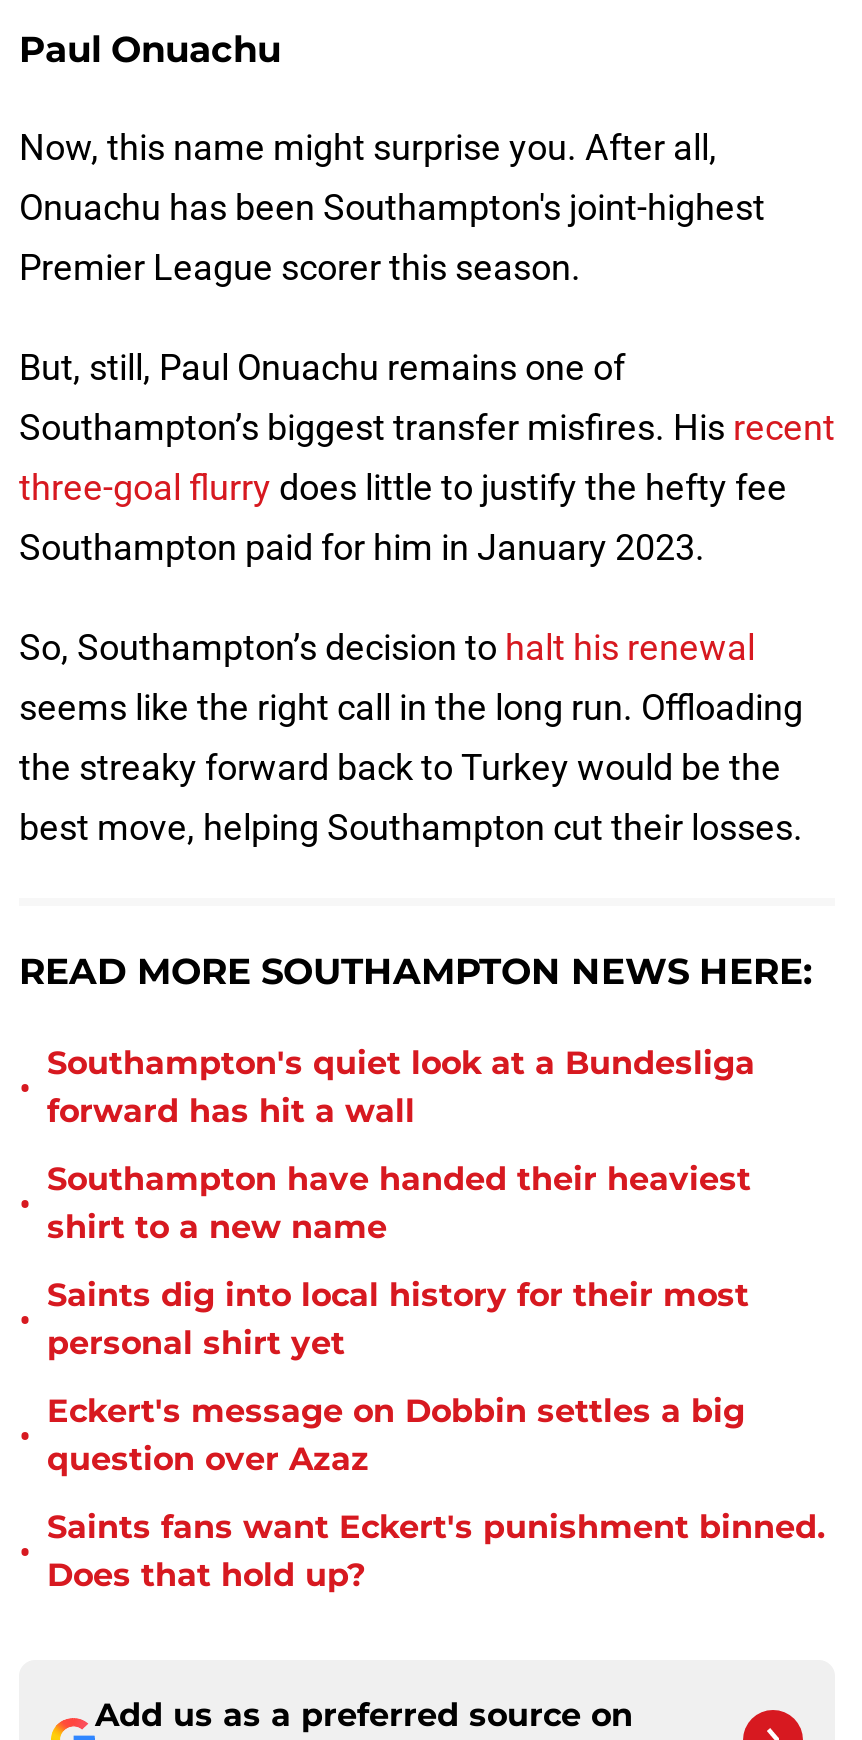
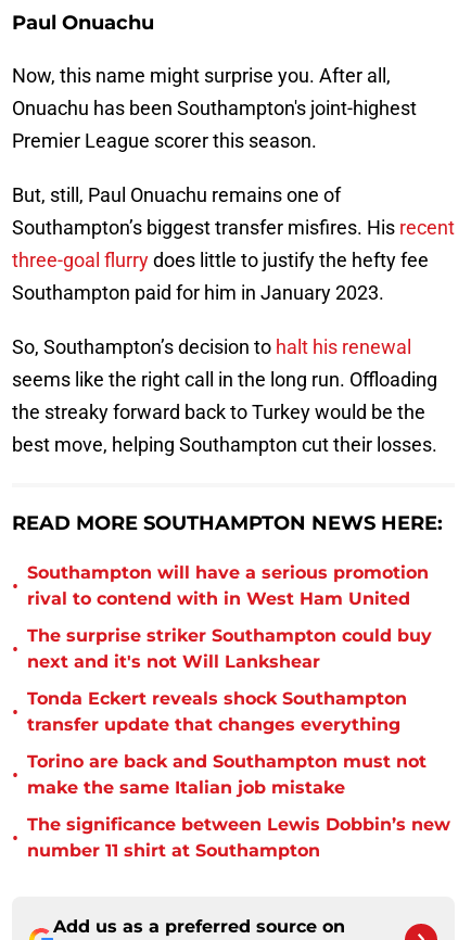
- Southampton's quiet look at a Bundesliga
- forward has hit a wall
+ Southampton will have a serious promotion
+ rival to contend with in West Ham United

- Southampton have handed their heaviest
- shirt to a new name
+ The surprise striker Southampton could buy
+ next and it's not Will Lankshear

- Saints dig into local history for their most
- personal shirt yet
+ Tonda Eckert reveals shock Southampton
+ transfer update that changes everything

- Eckert's message on Dobbin settles a big
- question over Azaz
+ Torino are back and Southampton must not
+ make the same Italian job mistake

- Saints fans want Eckert's punishment binned.
- Does that hold up?
+ The significance between Lewis Dobbin’s new
+ number 11 shirt at Southampton
